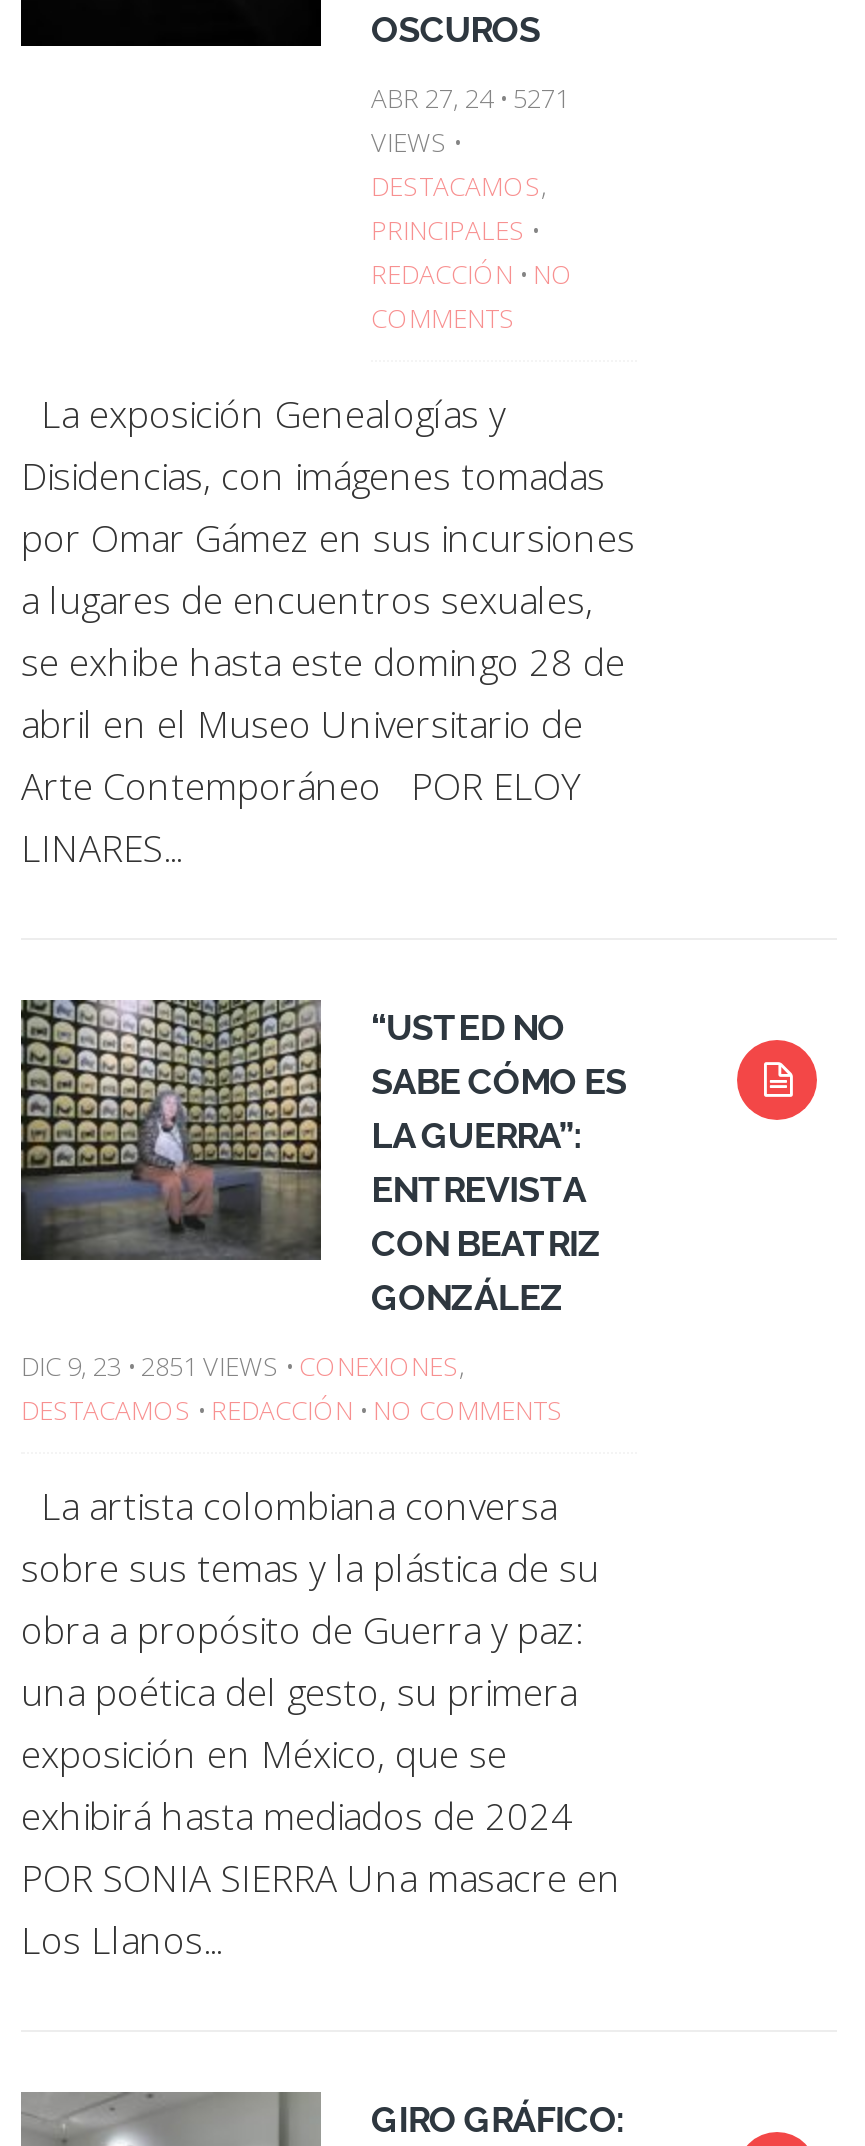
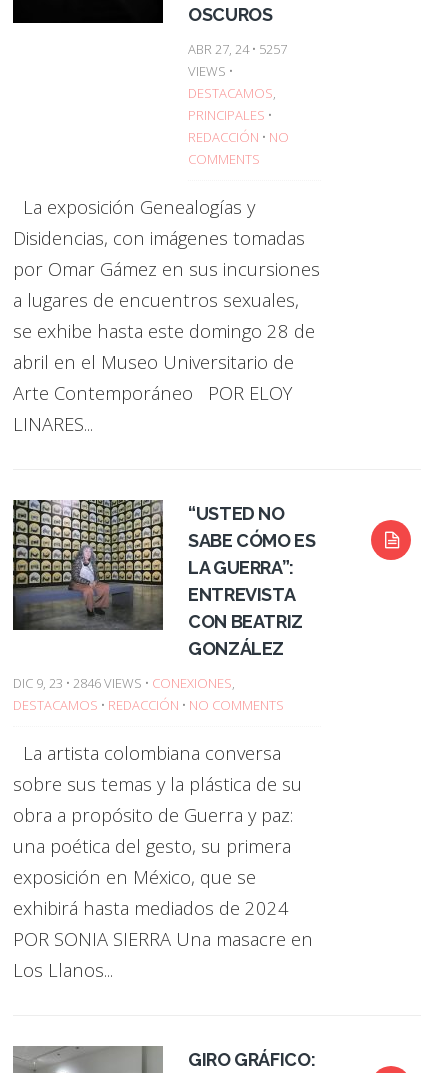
- ABR 27, 24 • 5271
+ ABR 27, 24 • 5257

- DIC 9, 23 • 2851 VIEWS • CONEXIONES,
+ DIC 9, 23 • 2846 VIEWS • CONEXIONES,
